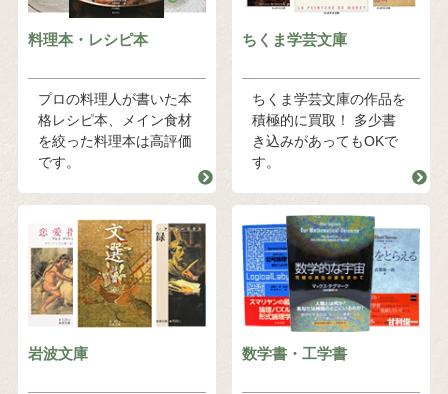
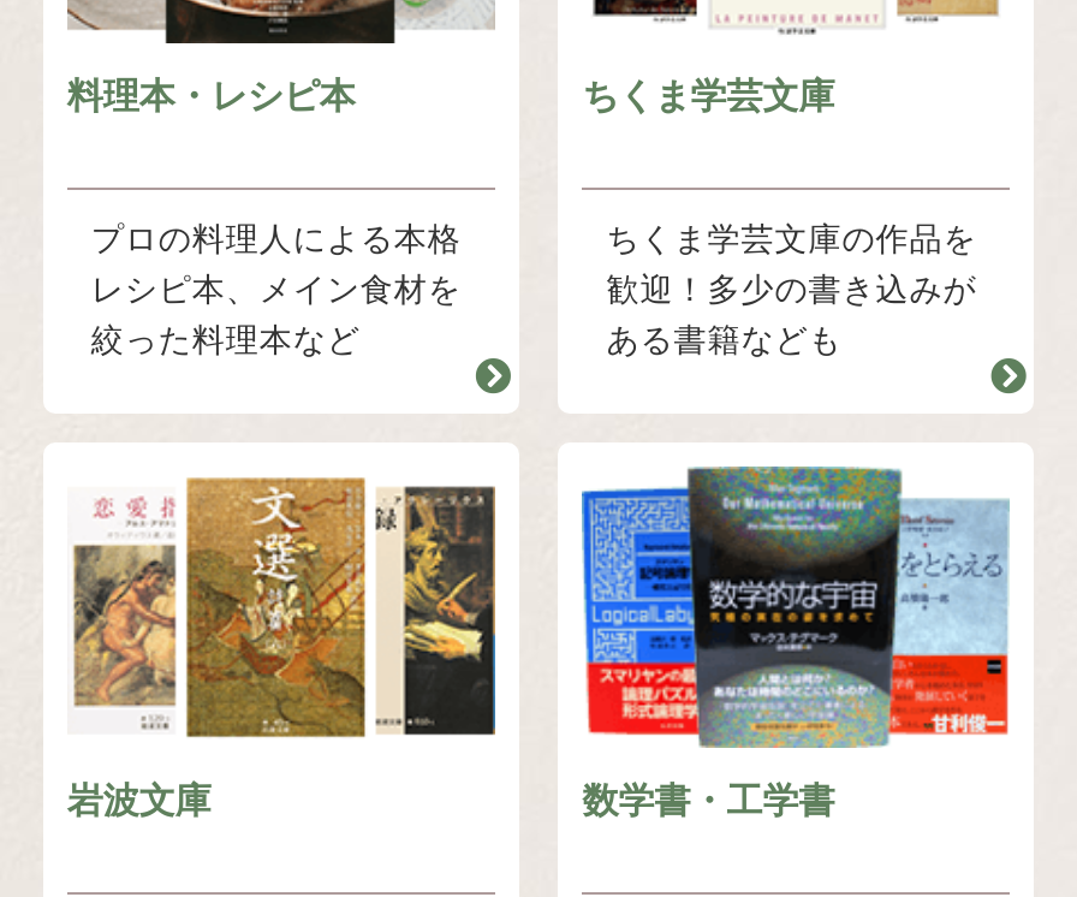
- プロの料理人が書いた本
- 格レシピ本、メイン食材
- を絞った料理本は高評価
- です。
+ プロの料理人による本格
+ レシピ本、メイン食材を
+ 絞った料理本など

- 積極的に買取！ 多少書
- き込みがあってもOKで
- す。
+ 歓迎！多少の書き込みが
+ ある書籍なども
